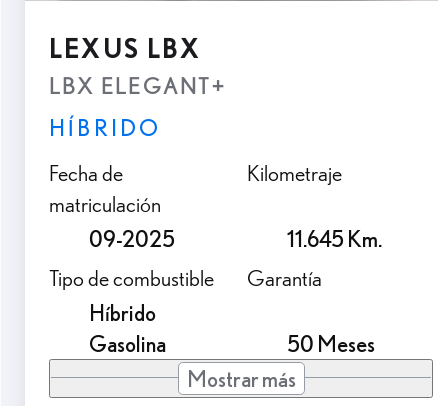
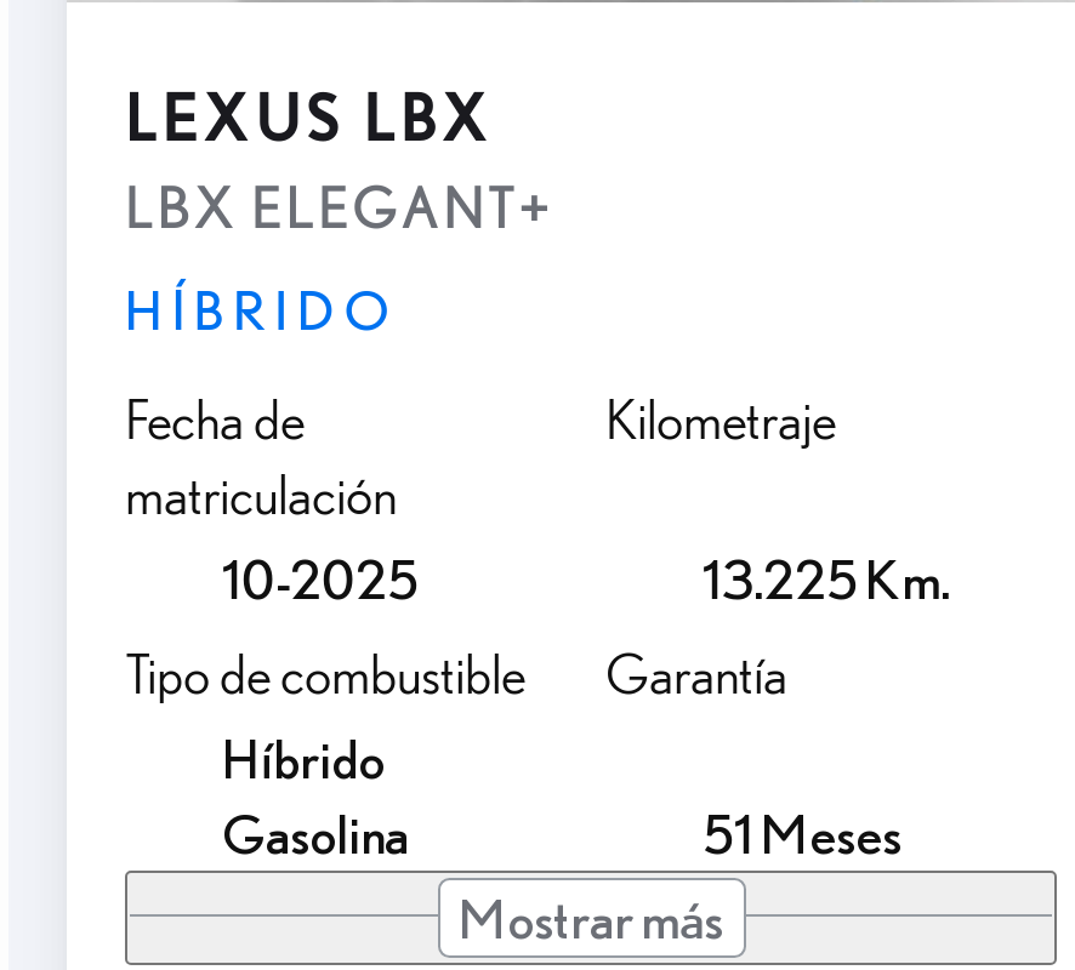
- 09-2025
+ 10-2025

- 11.645 Km.
+ 13.225 Km.

- 50 Meses
+ 51 Meses
